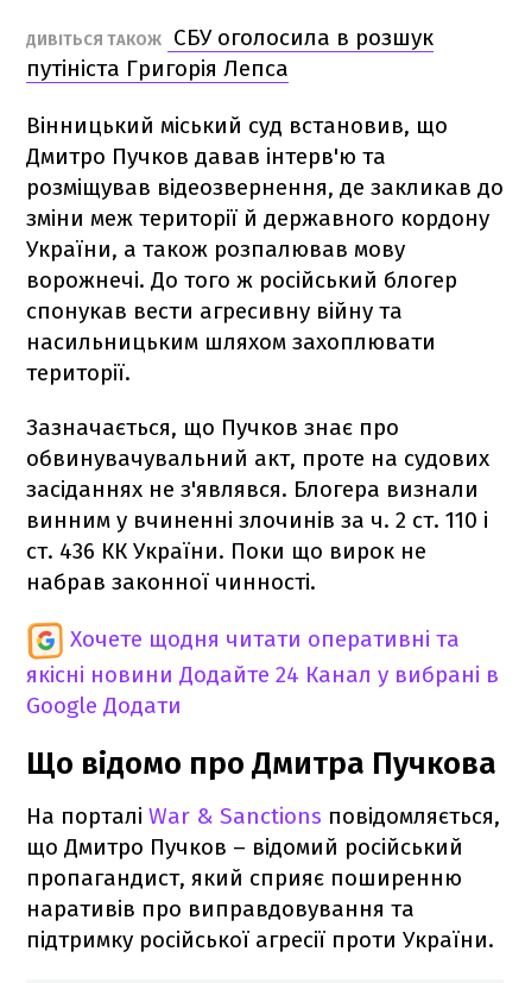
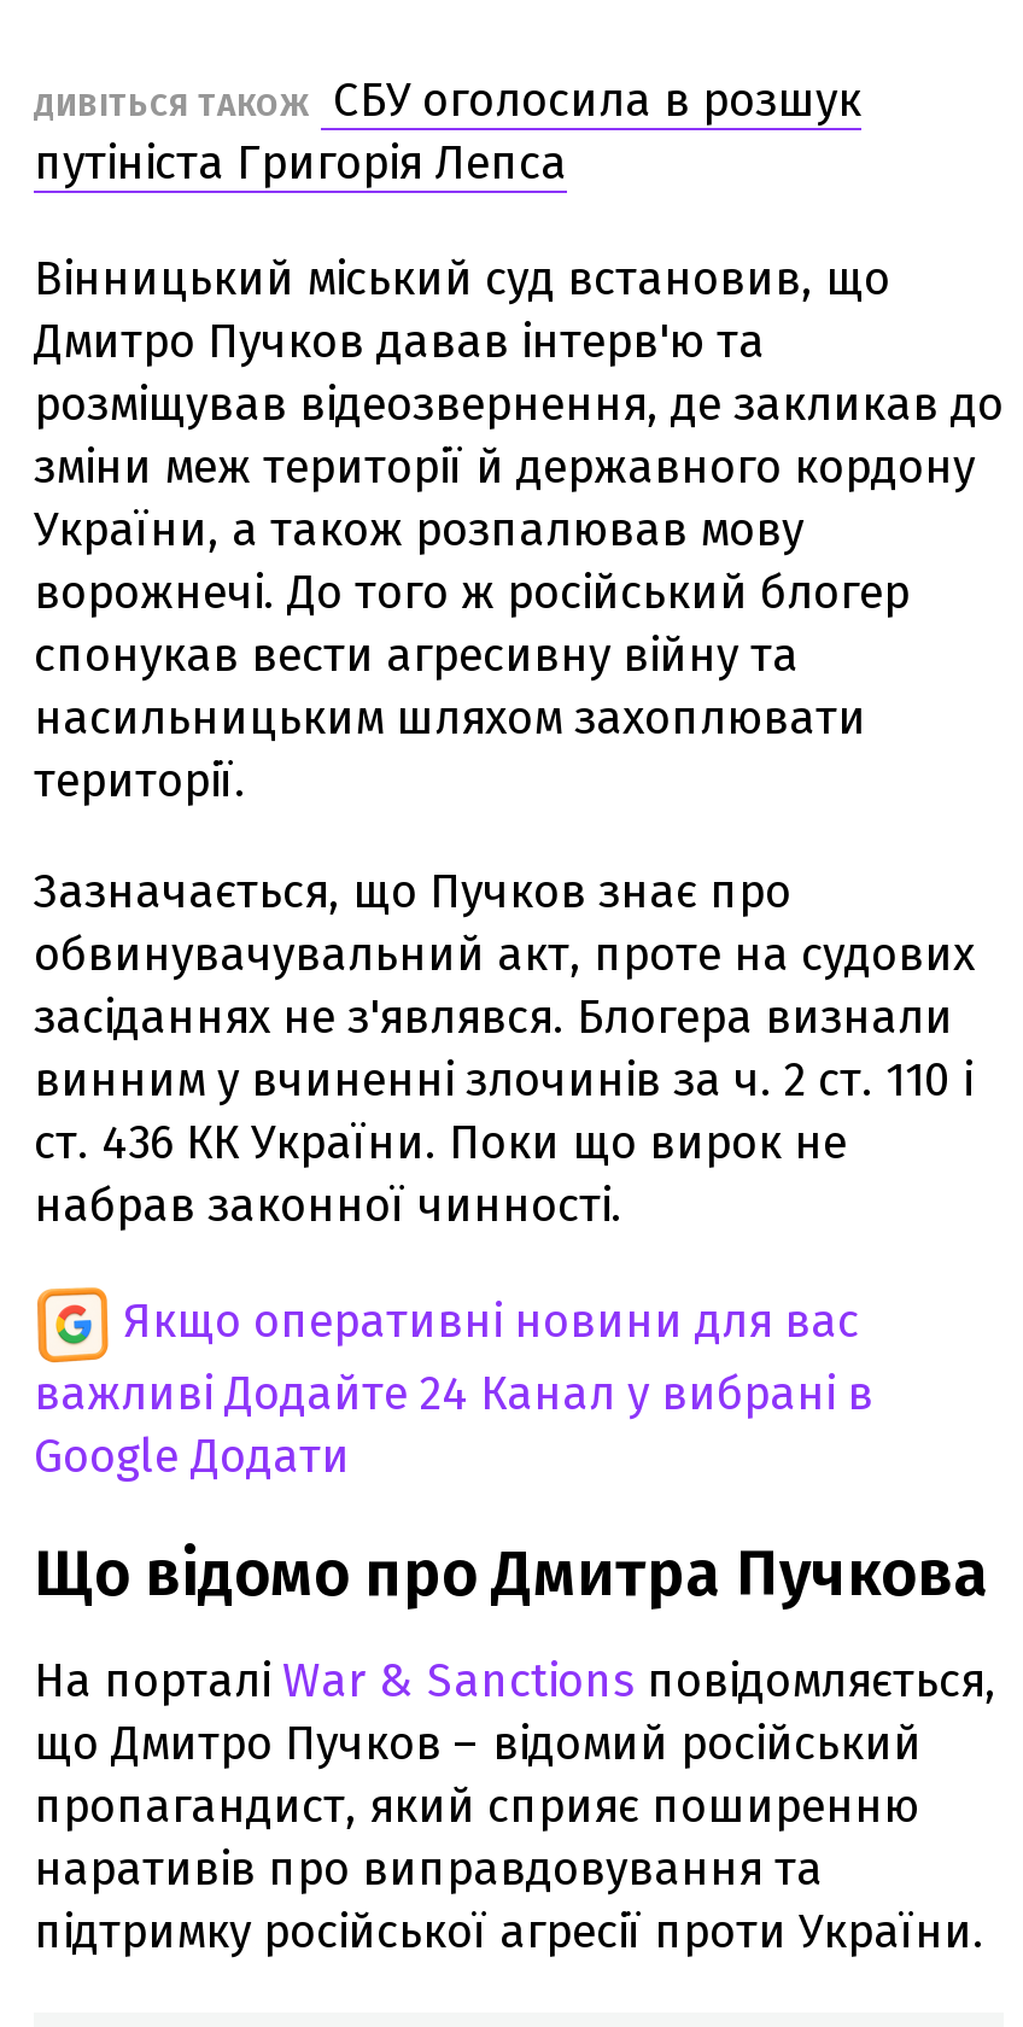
- Хочете щодня читати оперативні та
- якісні новини Додайте 24 Канал у вибрані в
+ Якщо оперативні новини для вас
+ важливі Додайте 24 Канал у вибрані в
